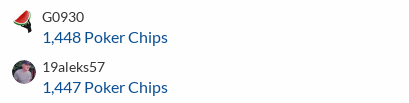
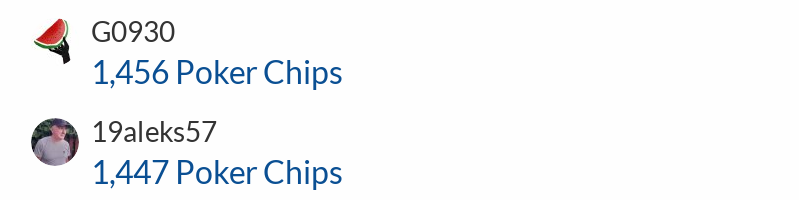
- 1,448 Poker Chips
+ 1,456 Poker Chips
